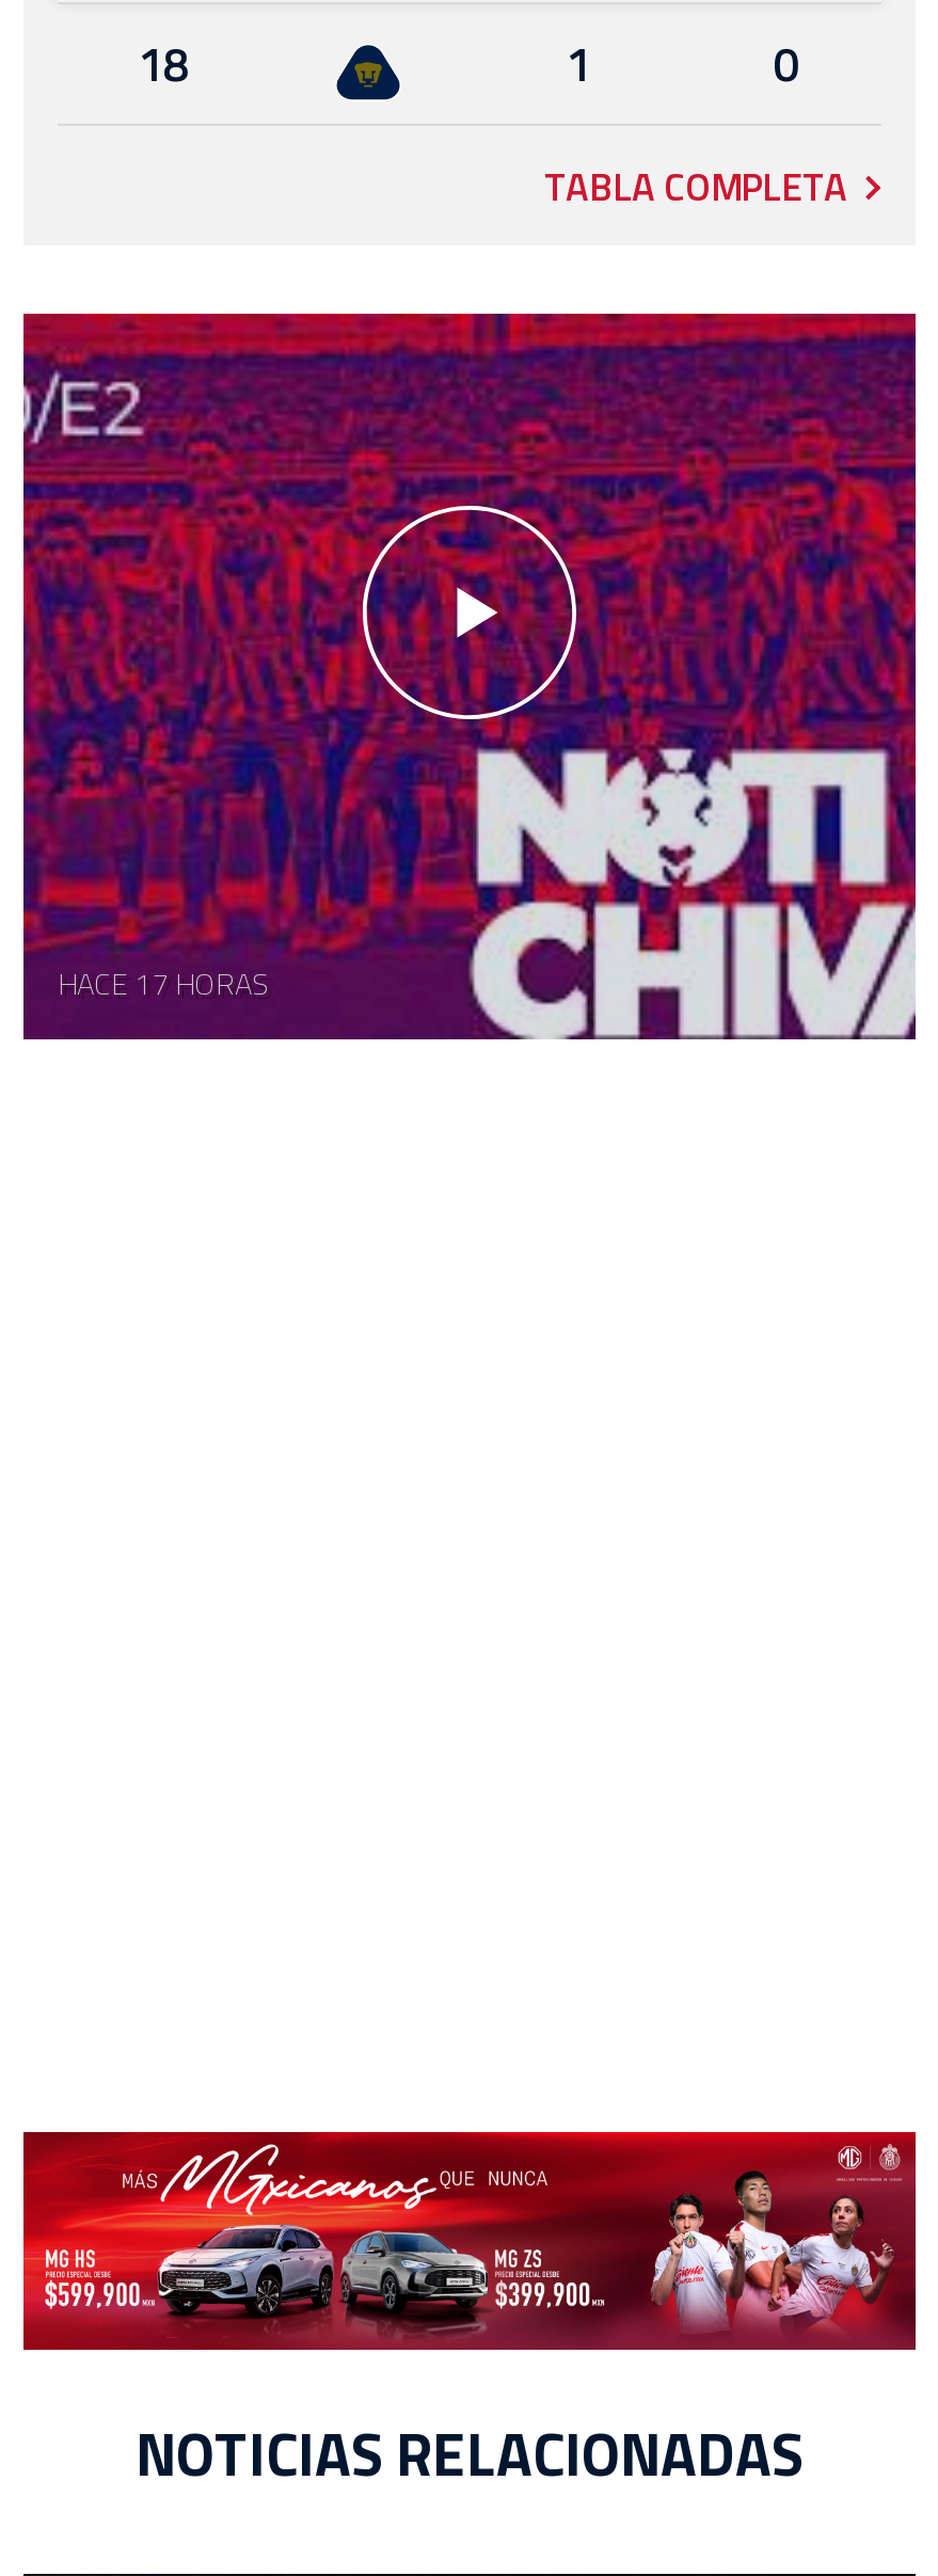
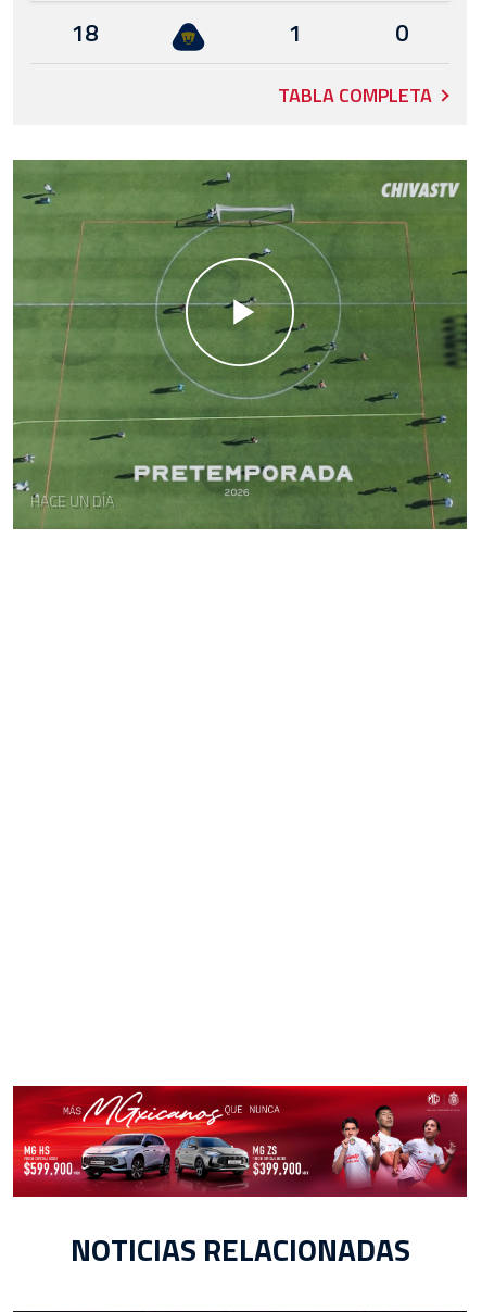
- [image]
- HACE 17 HORAS
+ [image]
+ HACE UN DÍA
